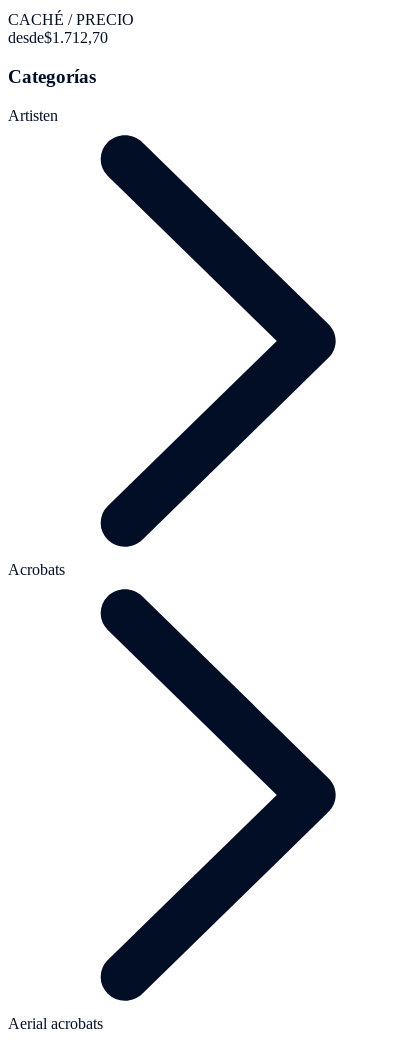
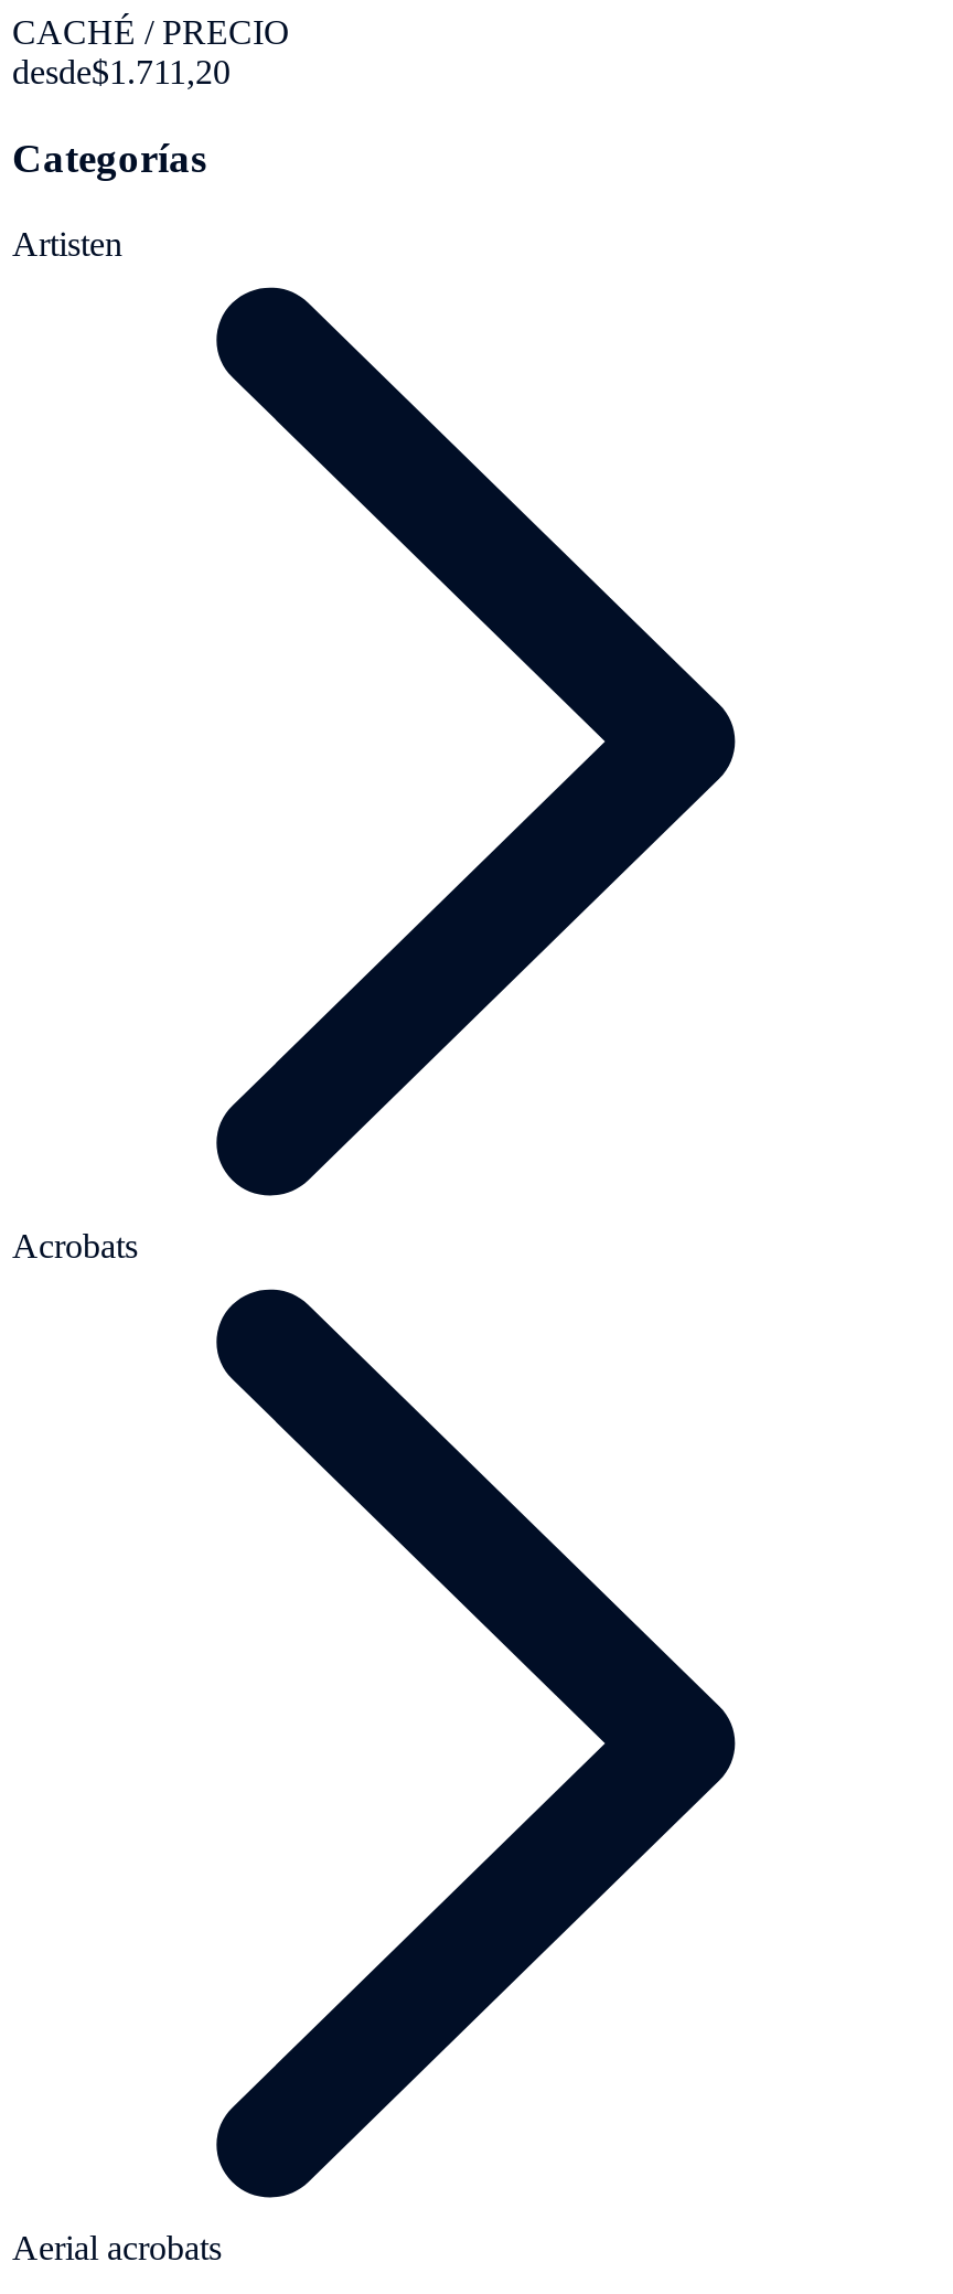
- desde$1.712,70
+ desde$1.711,20
